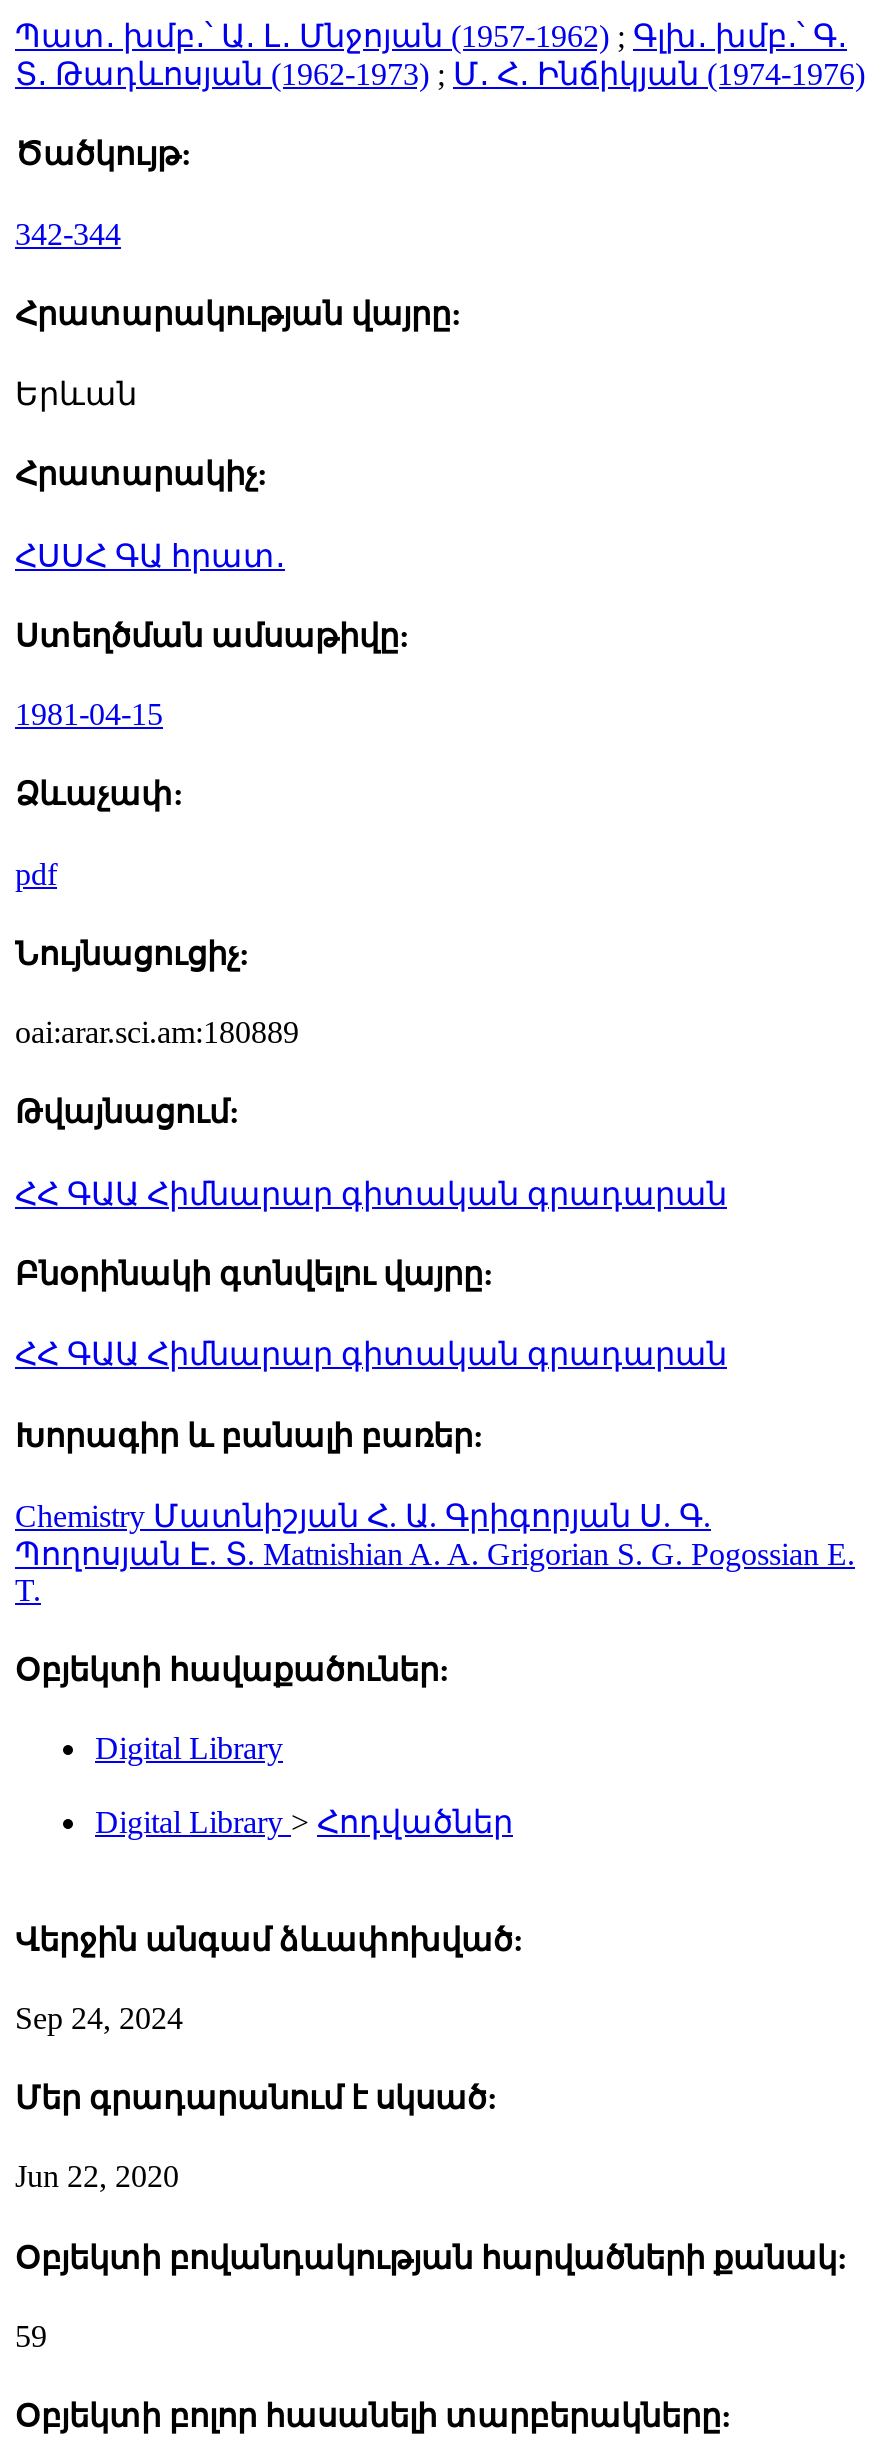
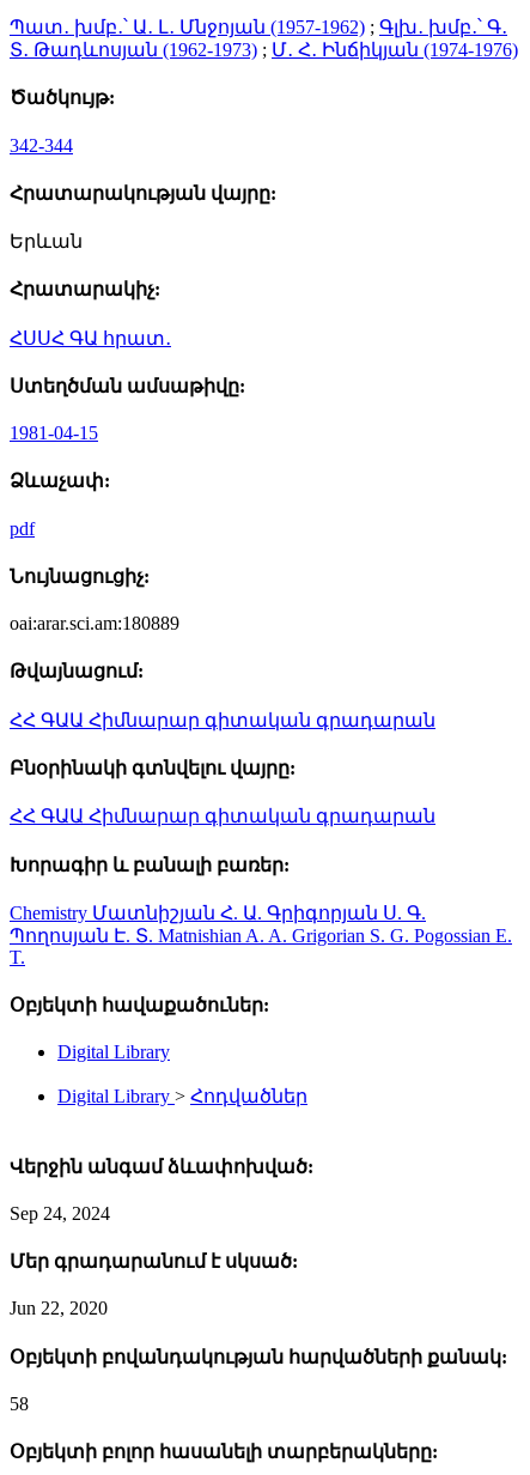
- 59
+ 58
